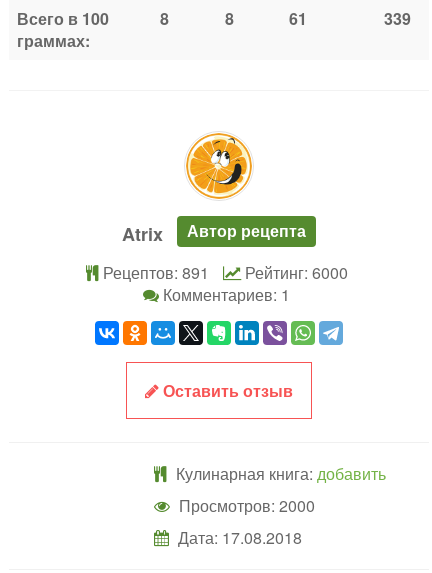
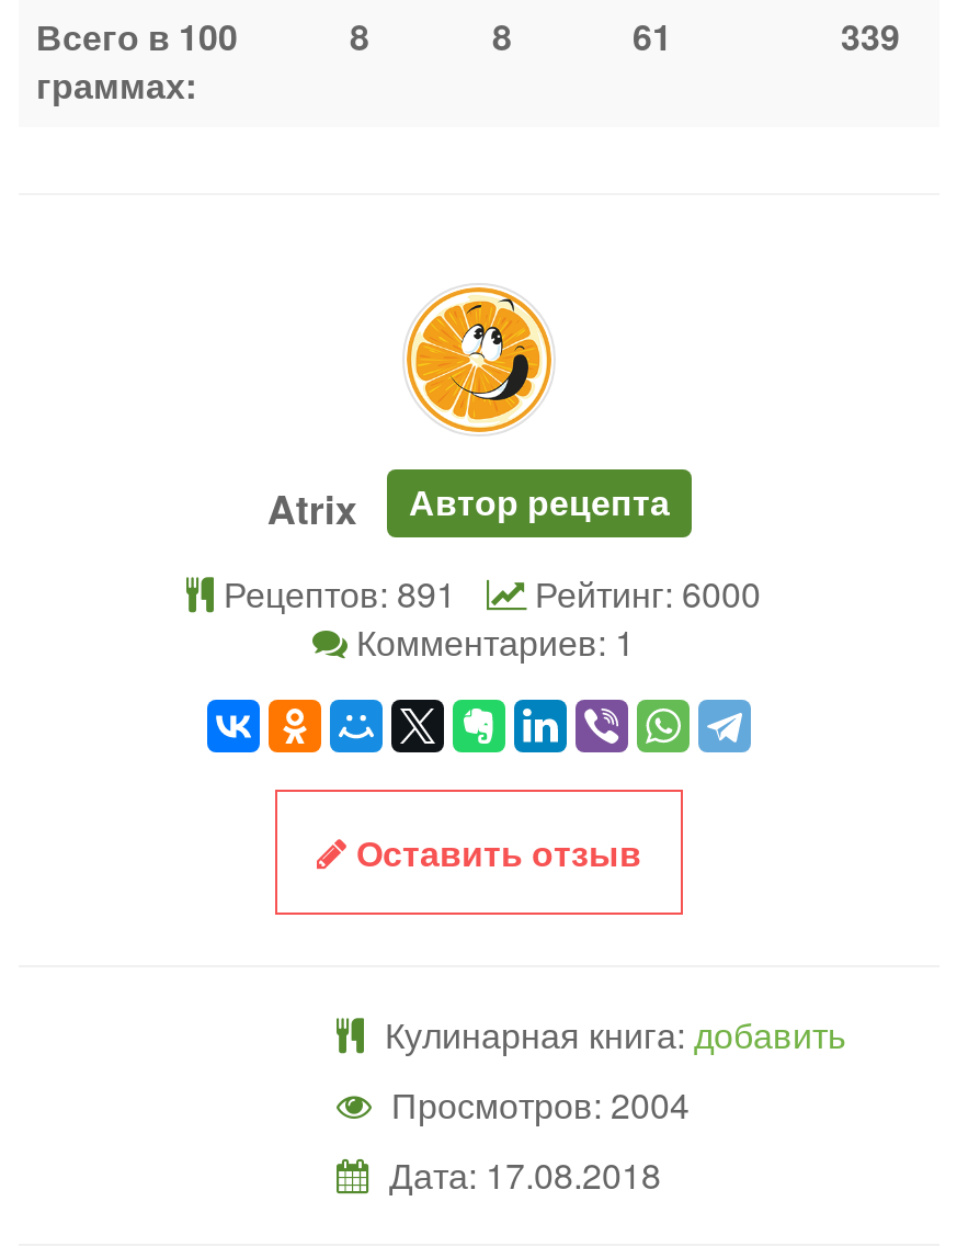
- Просмотров: 2000
+ Просмотров: 2004
